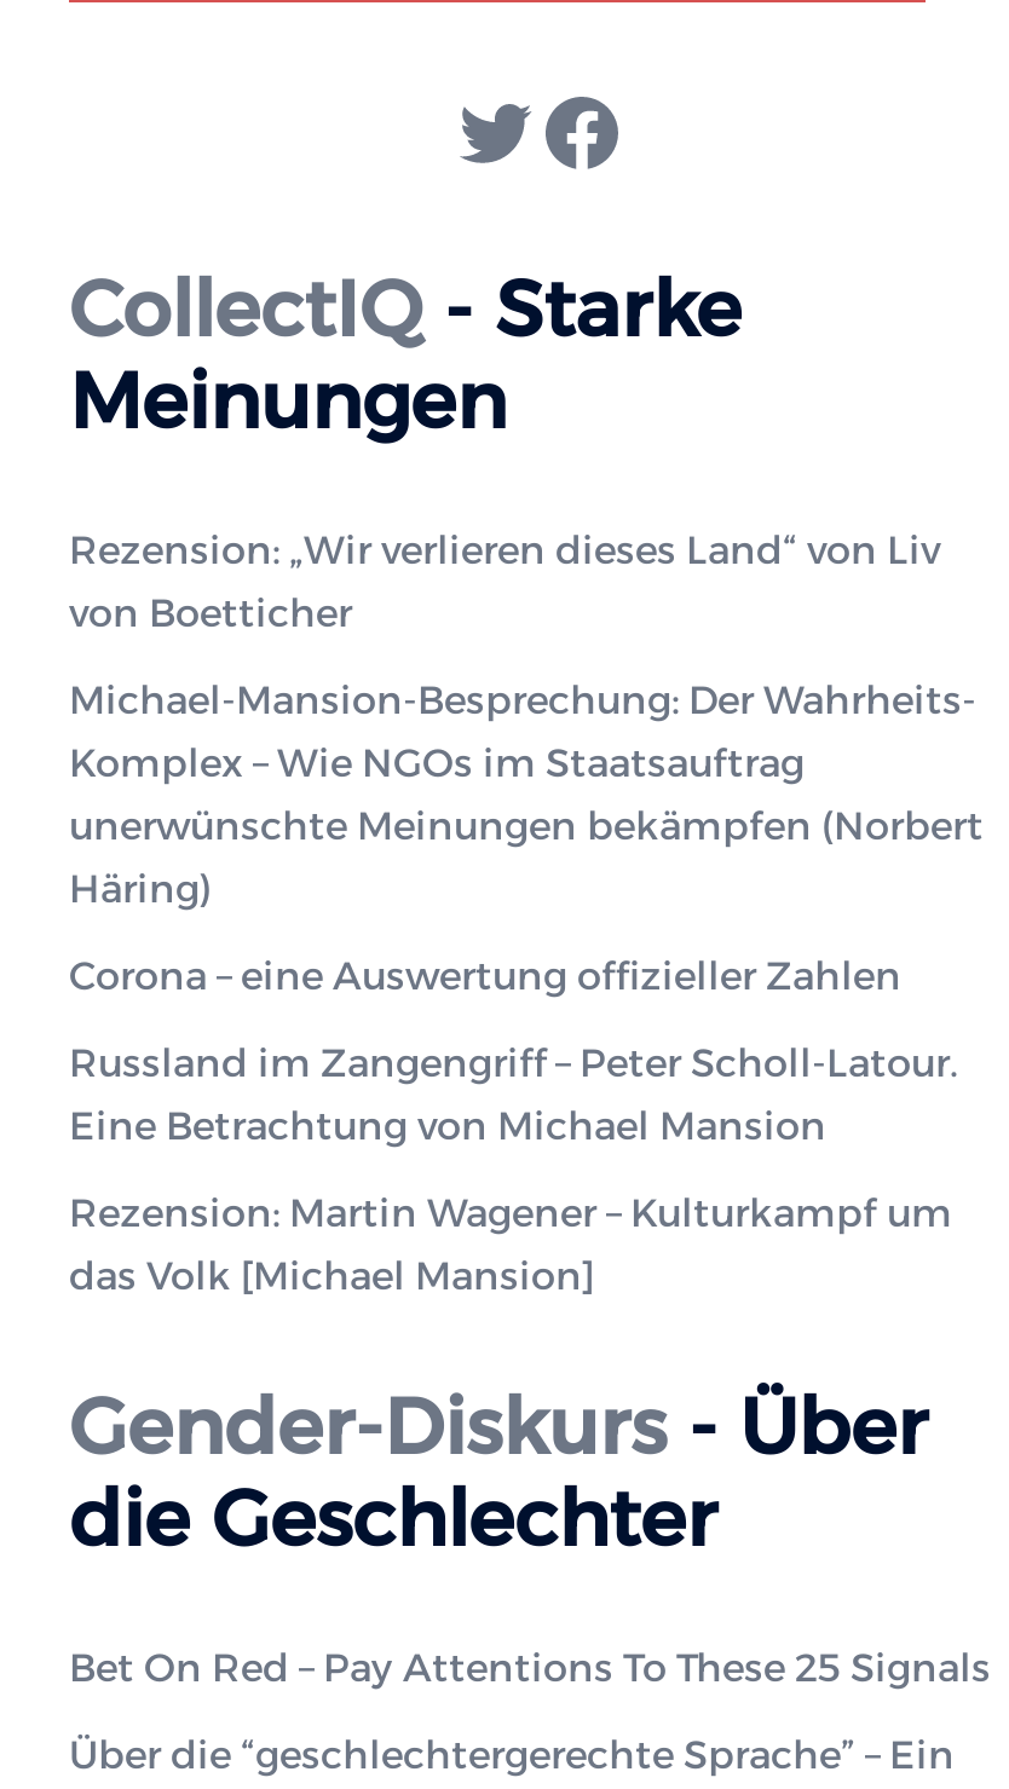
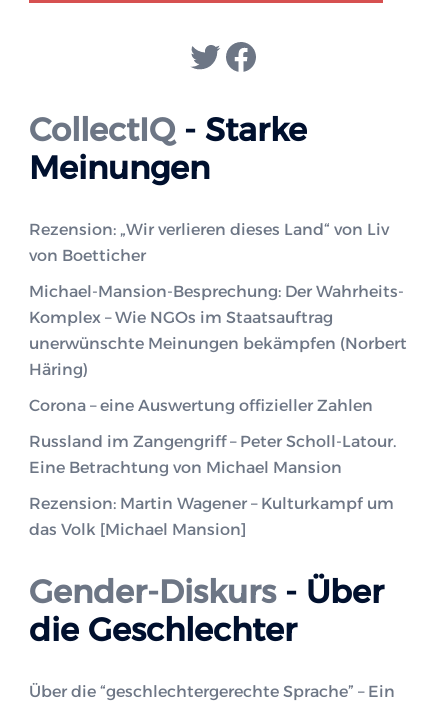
- Bet On Red – Pay Attentions To These 25 Signals
